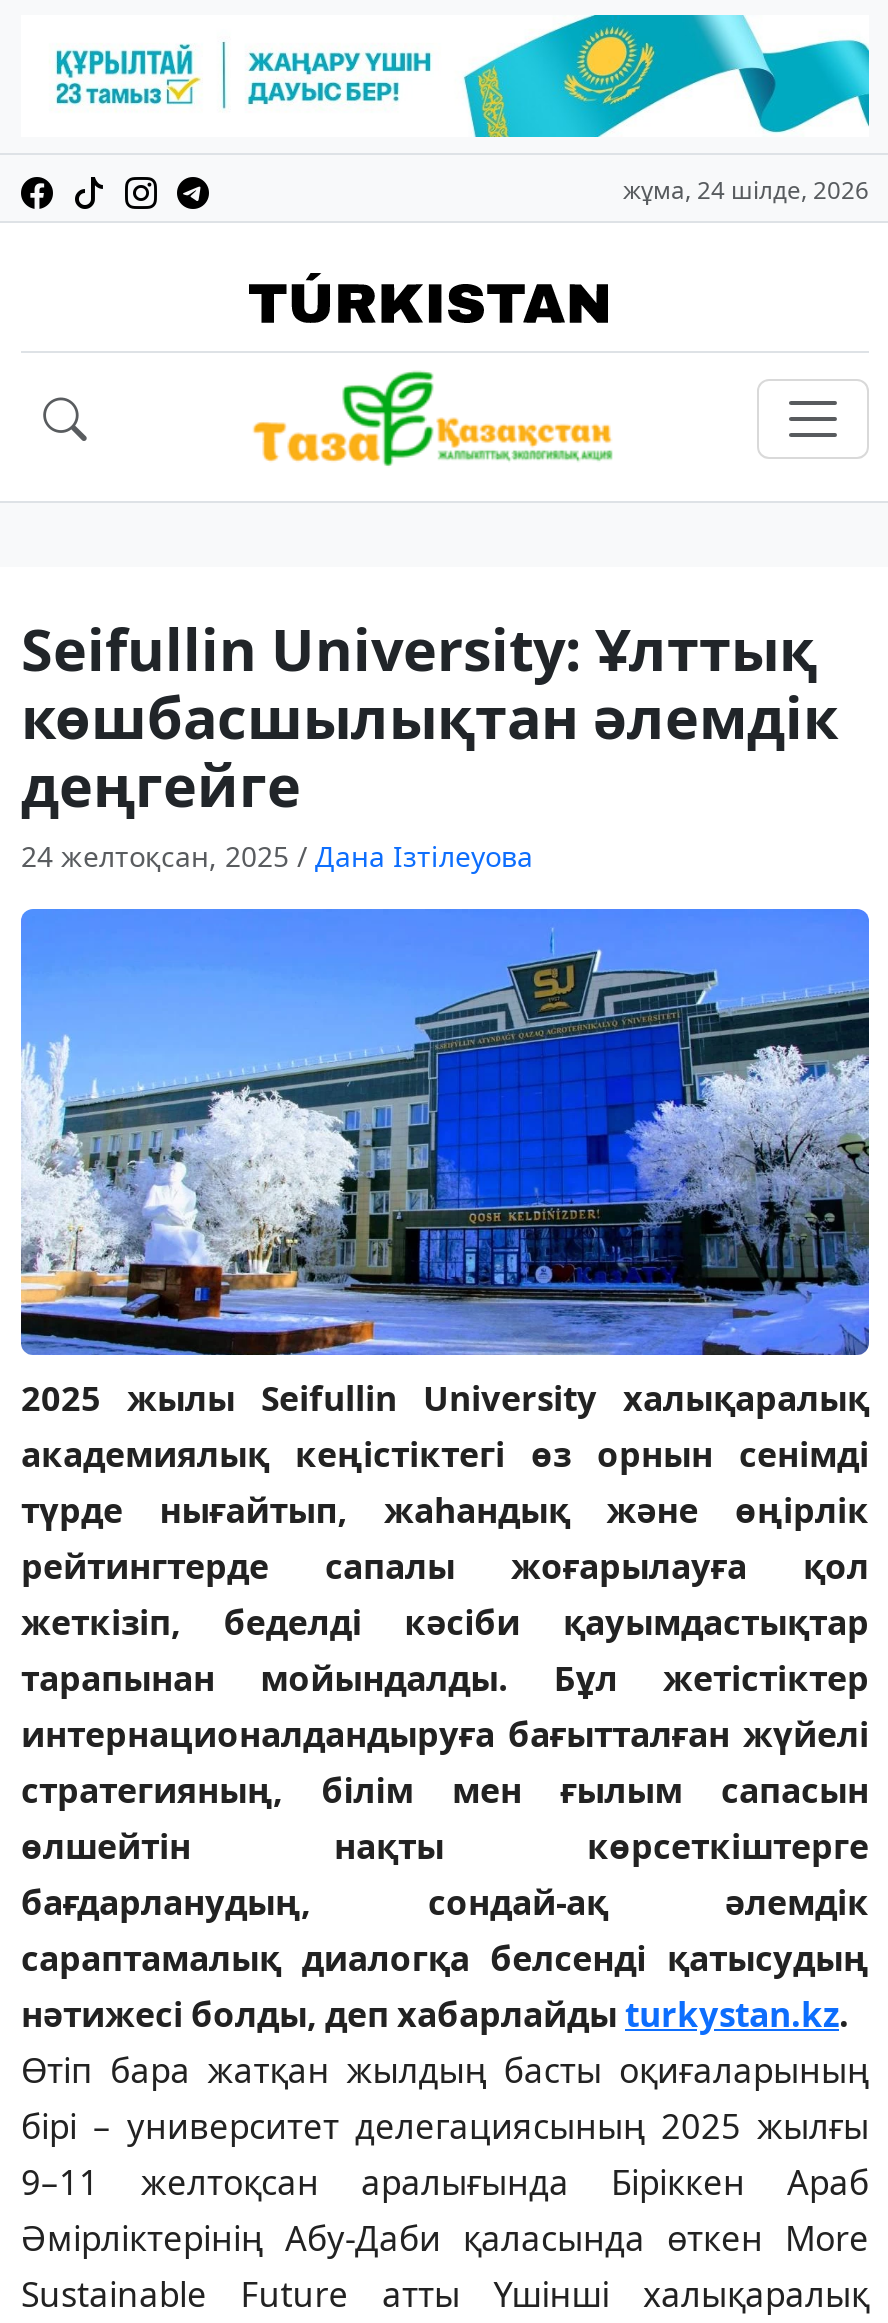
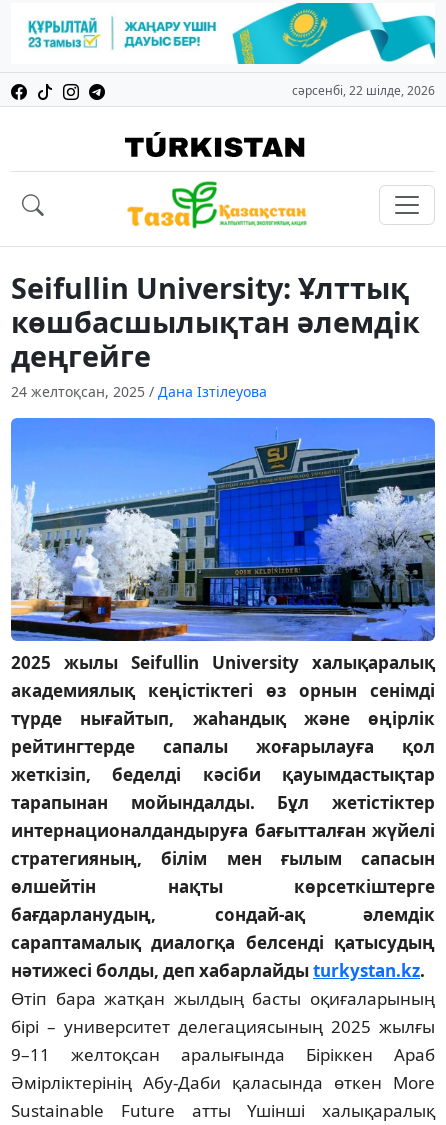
- жұма, 24 шілде, 2026
+ сәрсенбі, 22 шілде, 2026
